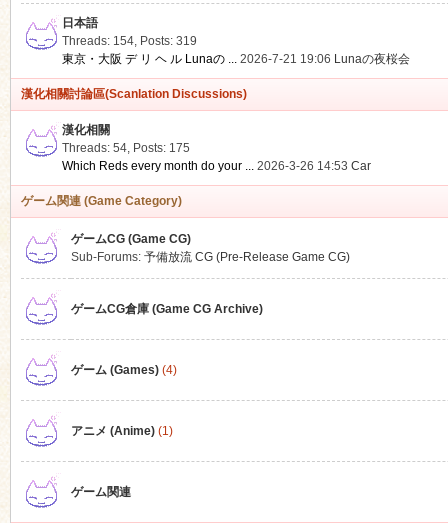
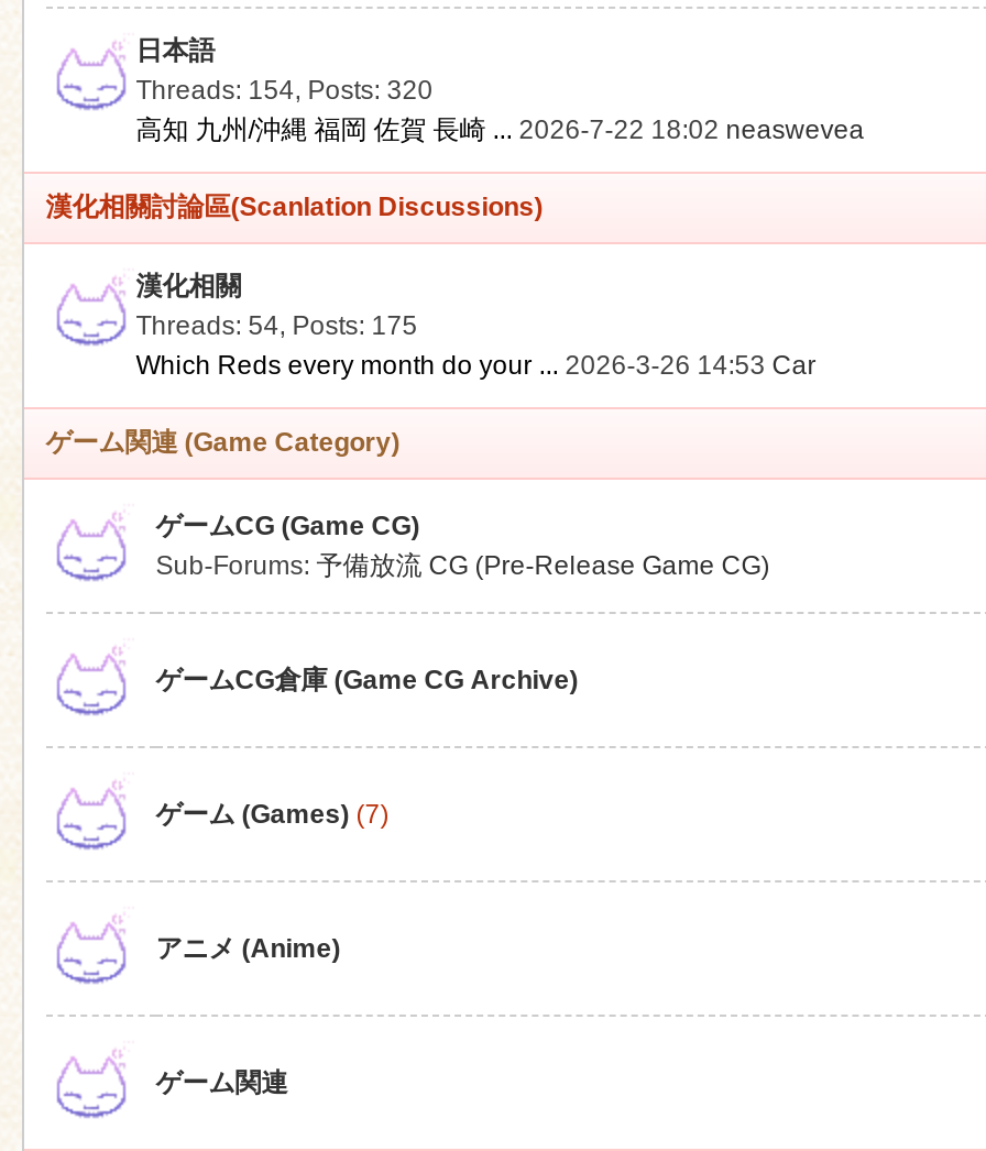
- Threads: 154, Posts: 319
- 東京・大阪 デ リ ヘ ル Lunaの ... 2026-7-21 19:06 Lunaの夜桜会
+ Threads: 154, Posts: 320
+ 高知 九州/沖縄 福岡 佐賀 長崎 ... 2026-7-22 18:02 neaswevea

- ゲーム (Games) (4)
+ ゲーム (Games) (7)

- アニメ (Anime) (1)
+ アニメ (Anime)
